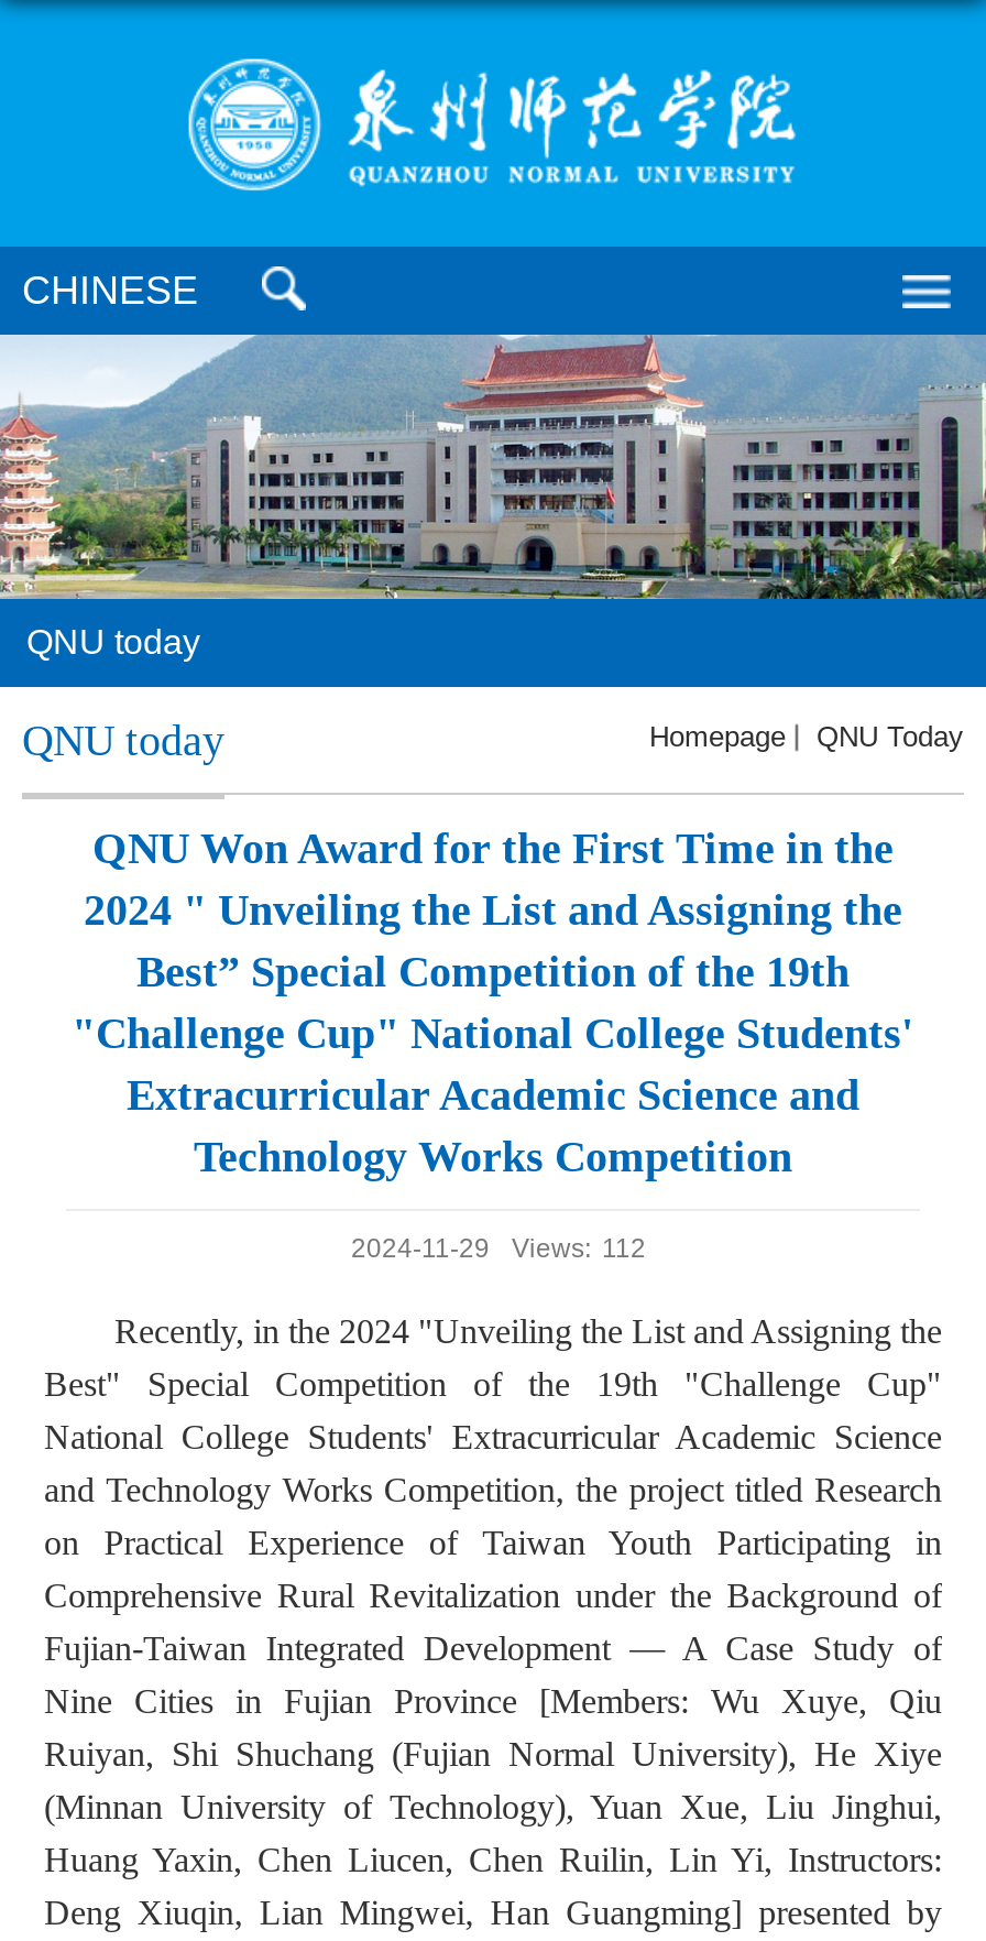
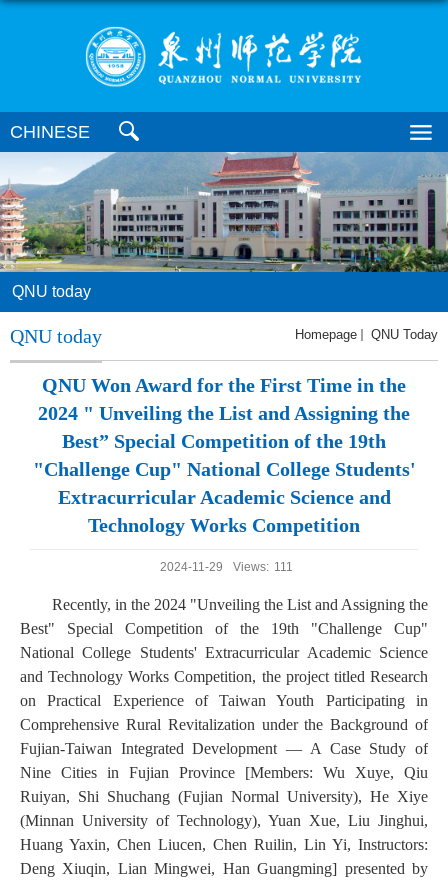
- 2024-11-29 Views: 112
+ 2024-11-29 Views: 111
